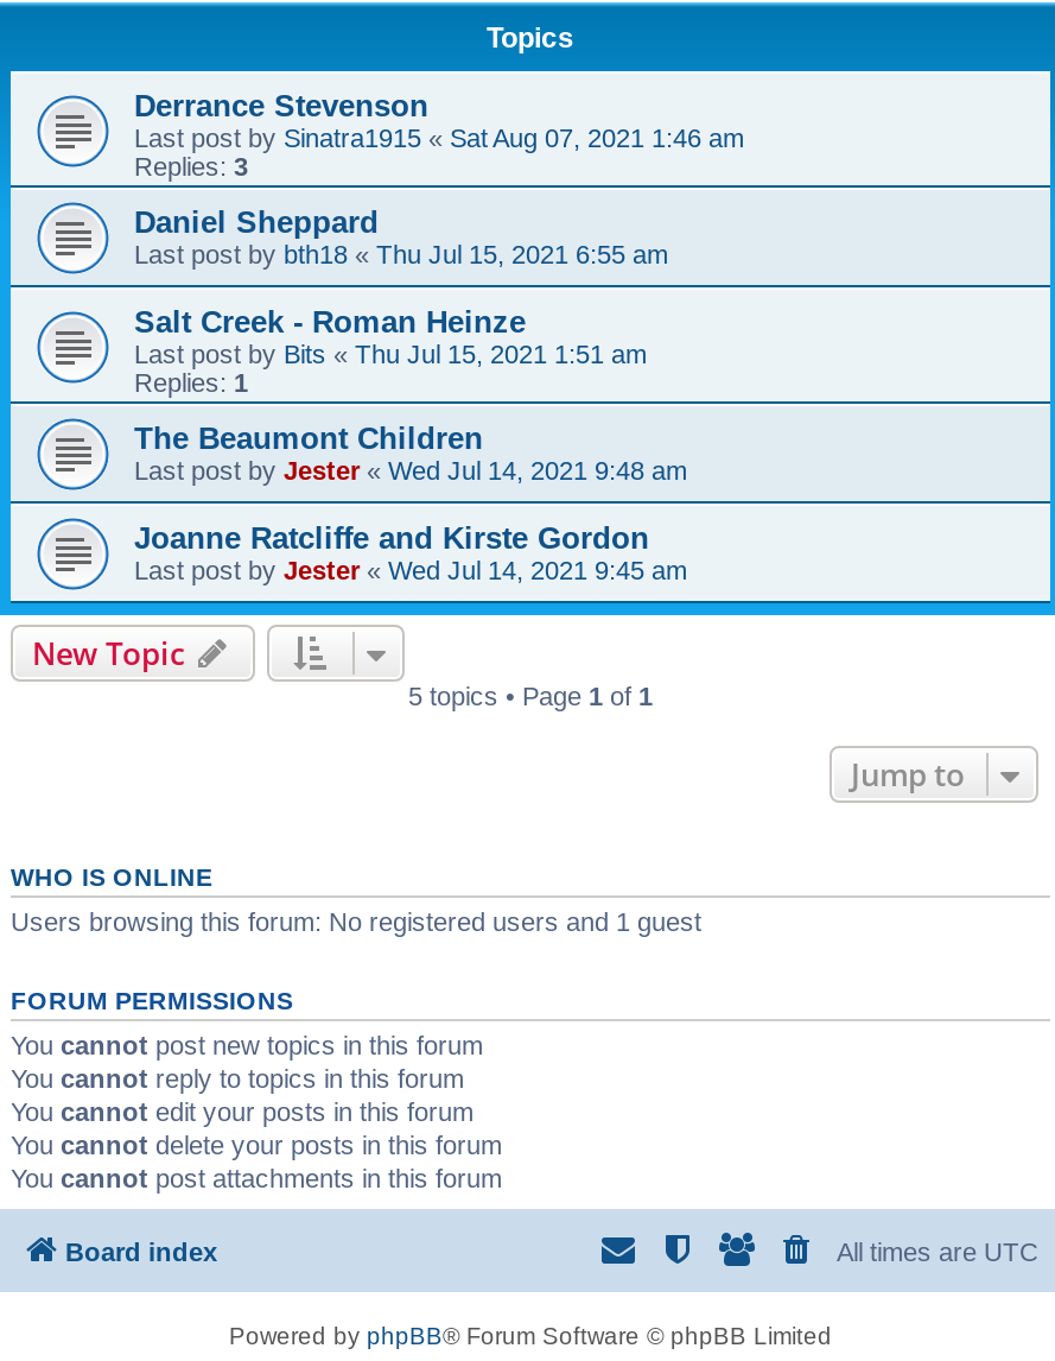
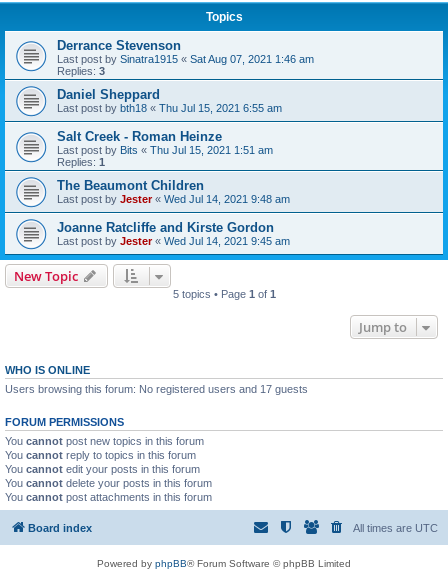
- Users browsing this forum: No registered users and 1 guest
+ Users browsing this forum: No registered users and 17 guests
